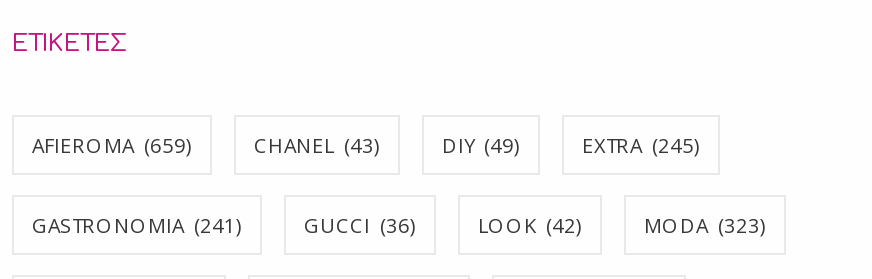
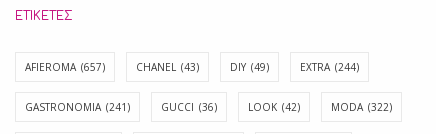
- AFIEROMA (659)
+ AFIEROMA (657)

- EXTRA (245)
+ EXTRA (244)

- MODA (323)
+ MODA (322)
